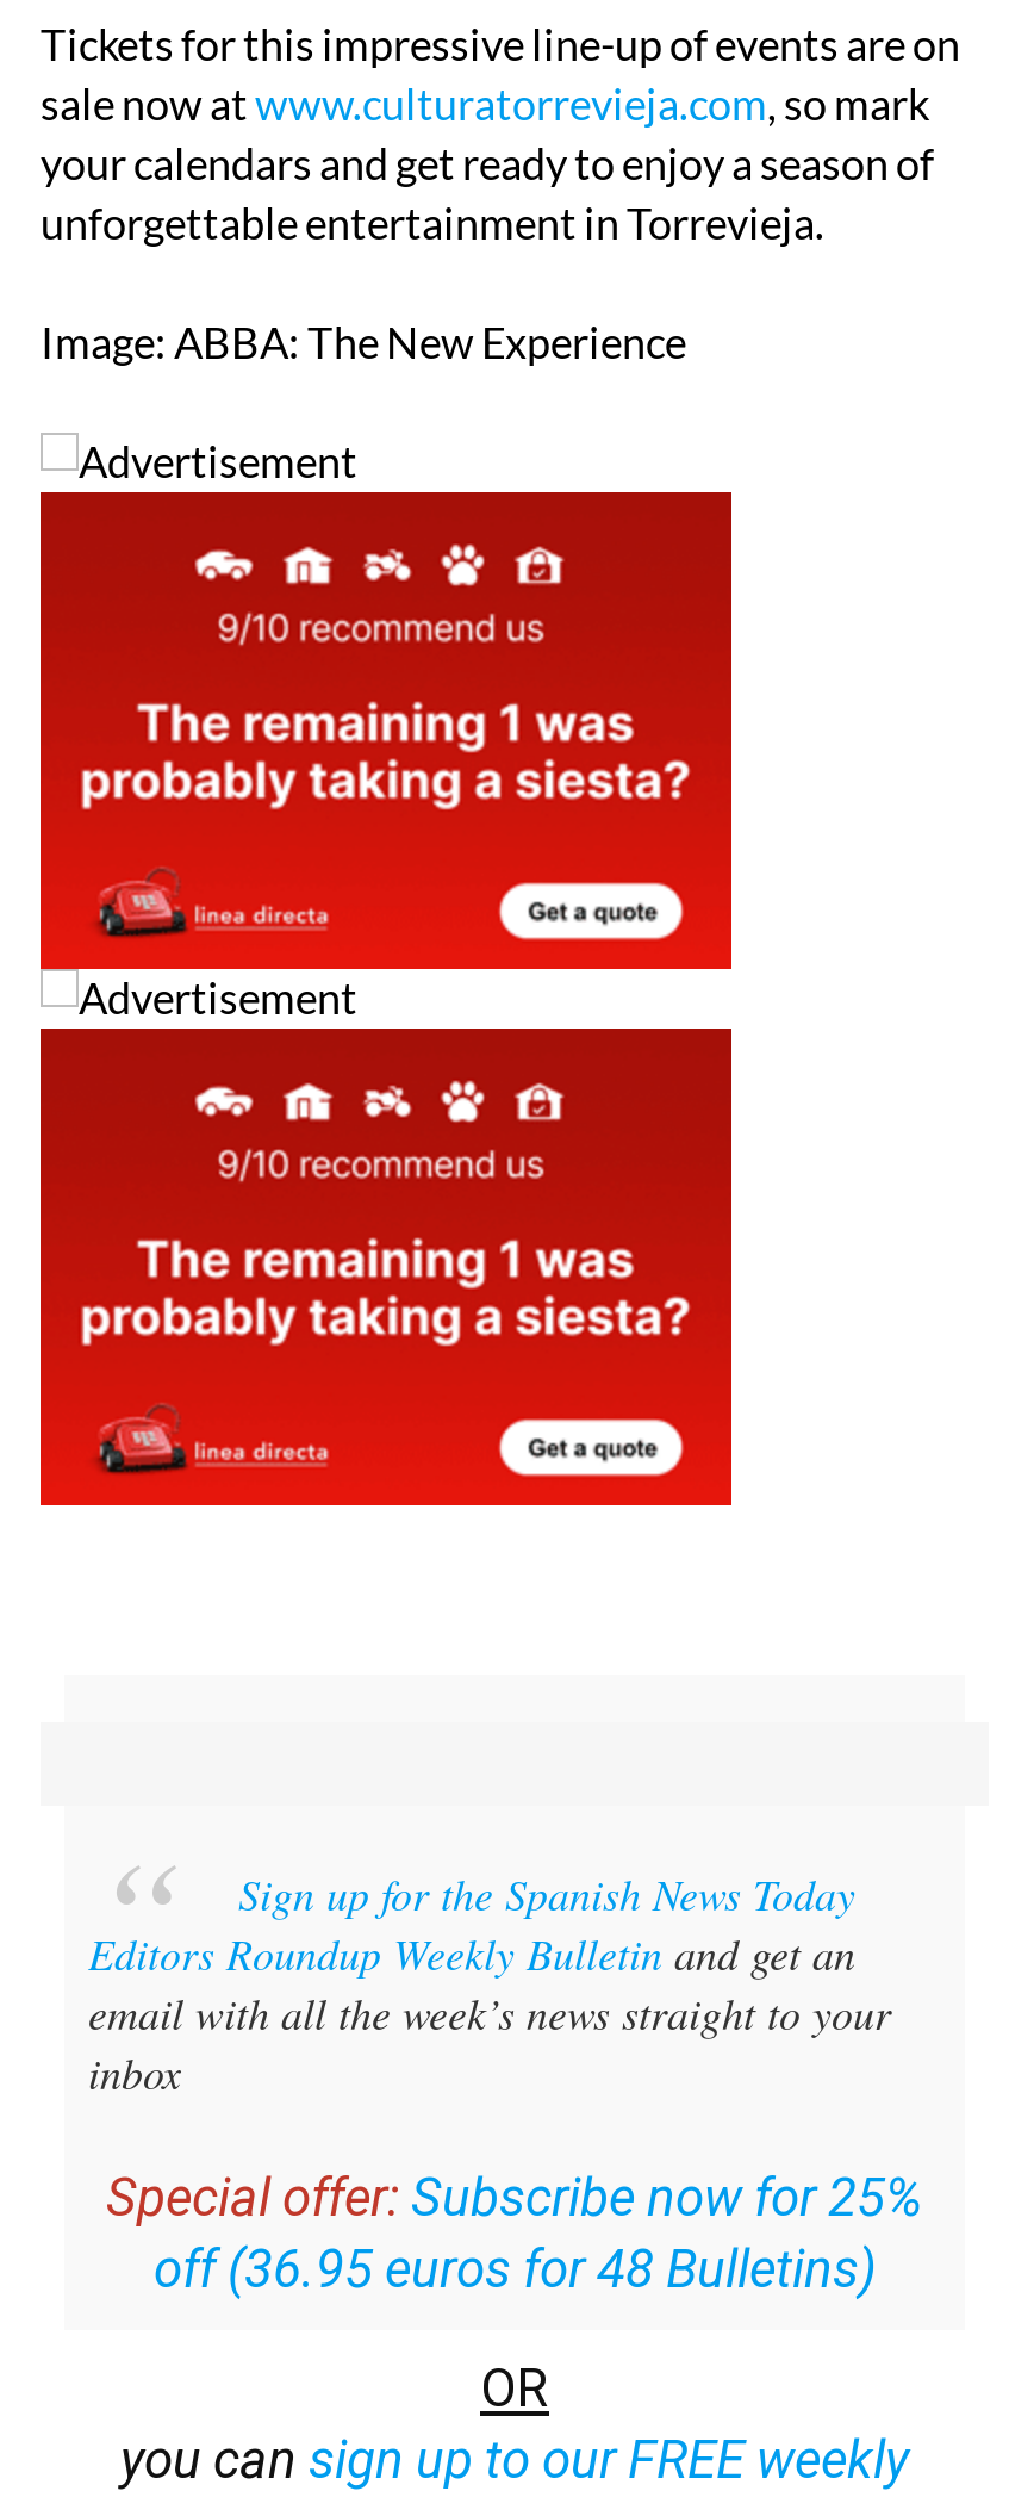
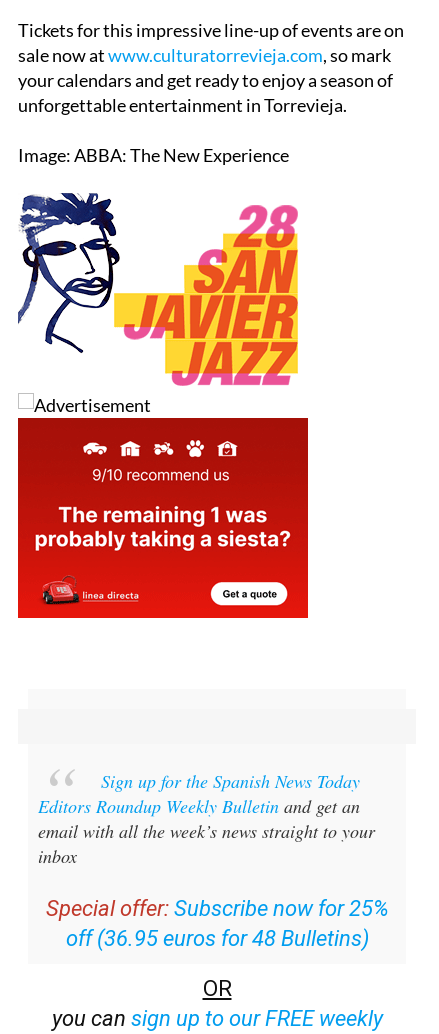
- [image]
+ [image]
